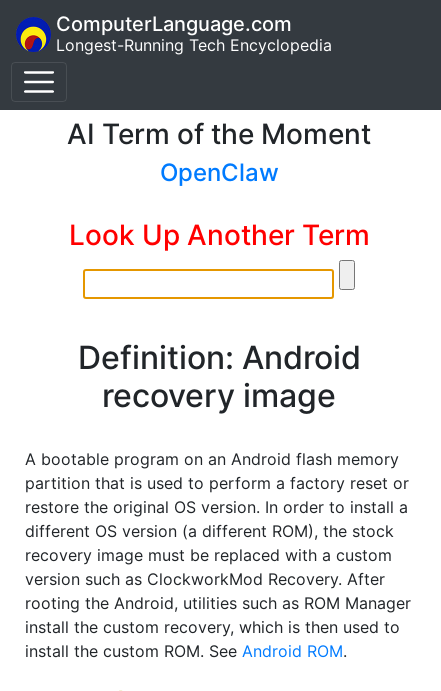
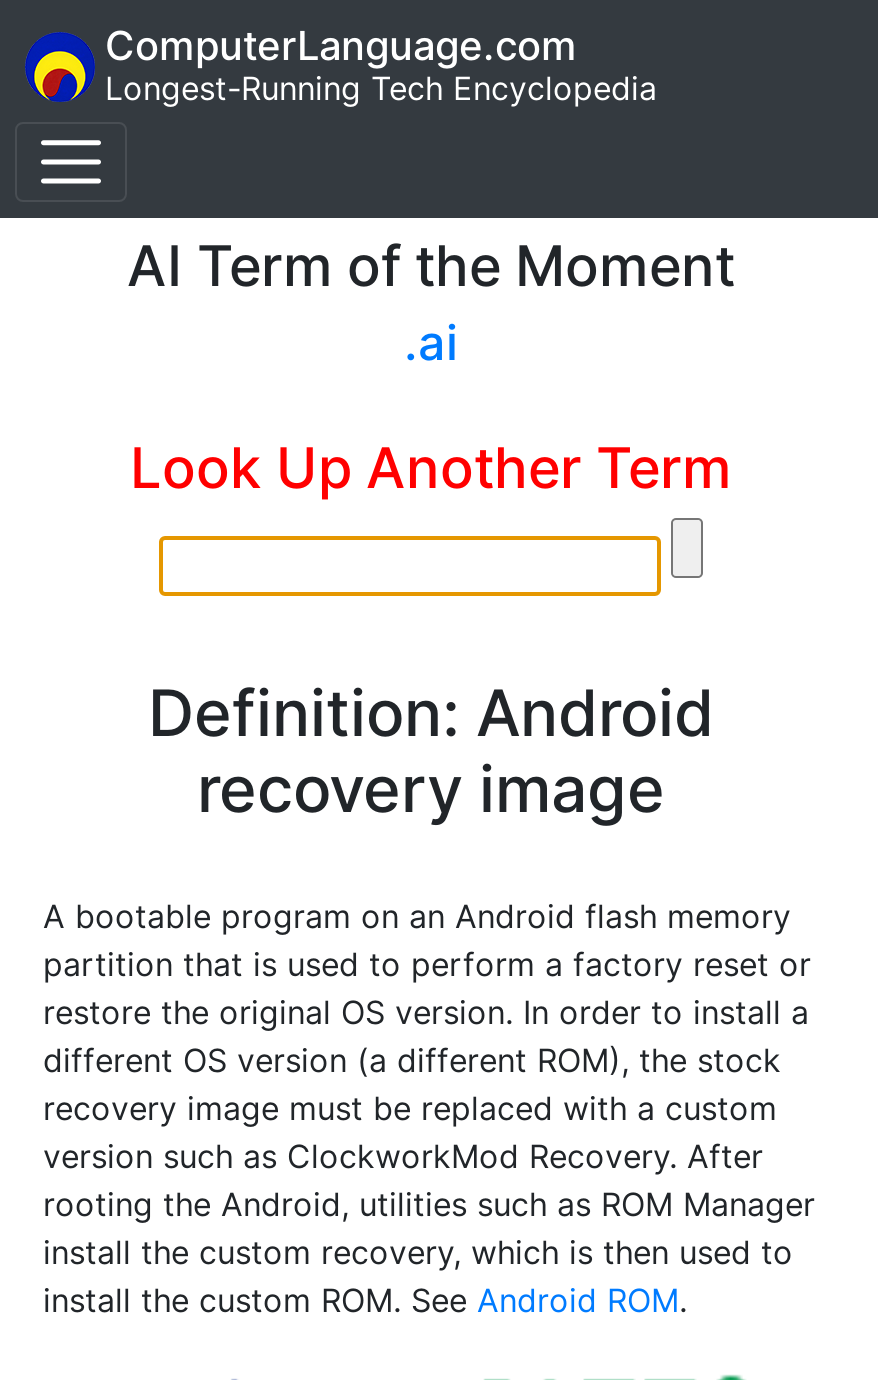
- OpenClaw
+ .ai
